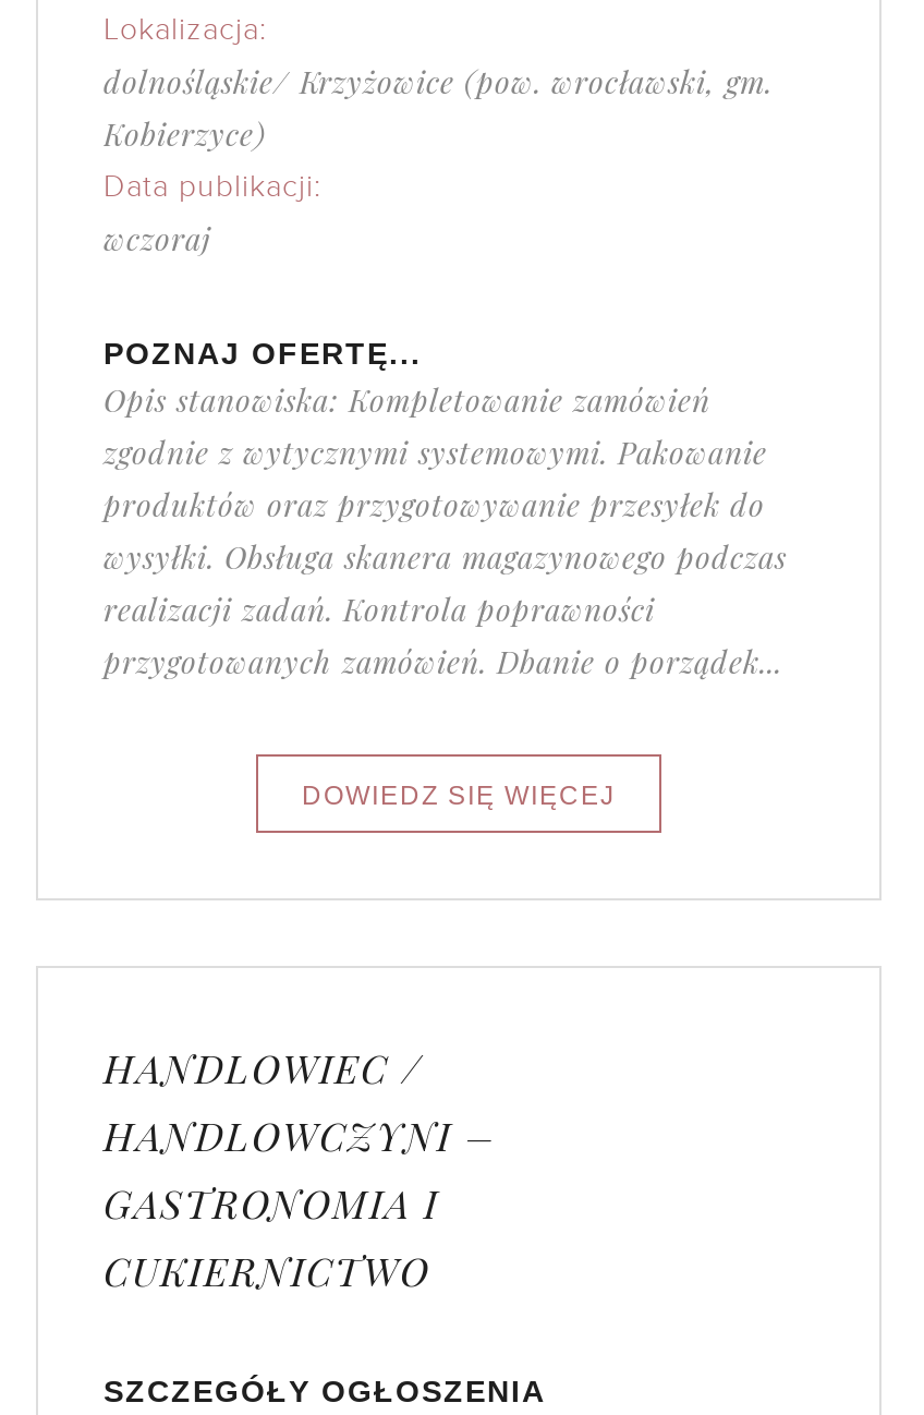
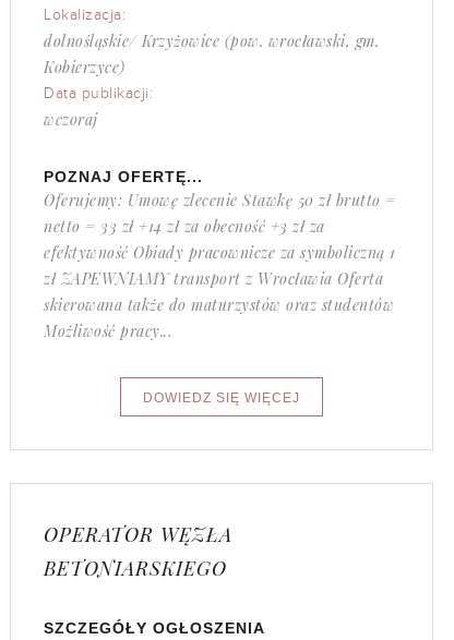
- Opis stanowiska: Kompletowanie zamówień
- zgodnie z wytycznymi systemowymi. Pakowanie
- produktów oraz przygotowywanie przesyłek do
- wysyłki. Obsługa skanera magazynowego podczas
- realizacji zadań. Kontrola poprawności
- przygotowanych zamówień. Dbanie o porządek...
+ Oferujemy: Umowę zlecenie Stawkę 50 zł brutto =
+ netto = 33 zł +14 zł za obecność +3 zł za
+ efektywność Obiady pracownicze za symboliczną 1
+ zł ZAPEWNIAMY transport z Wrocławia Oferta
+ skierowana także do maturzystów oraz studentów
+ Możliwość pracy...

- HANDLOWIEC /
- HANDLOWCZYNI –
- GASTRONOMIA I
- CUKIERNICTWO
+ OPERATOR WĘZŁA
+ BETONIARSKIEGO
